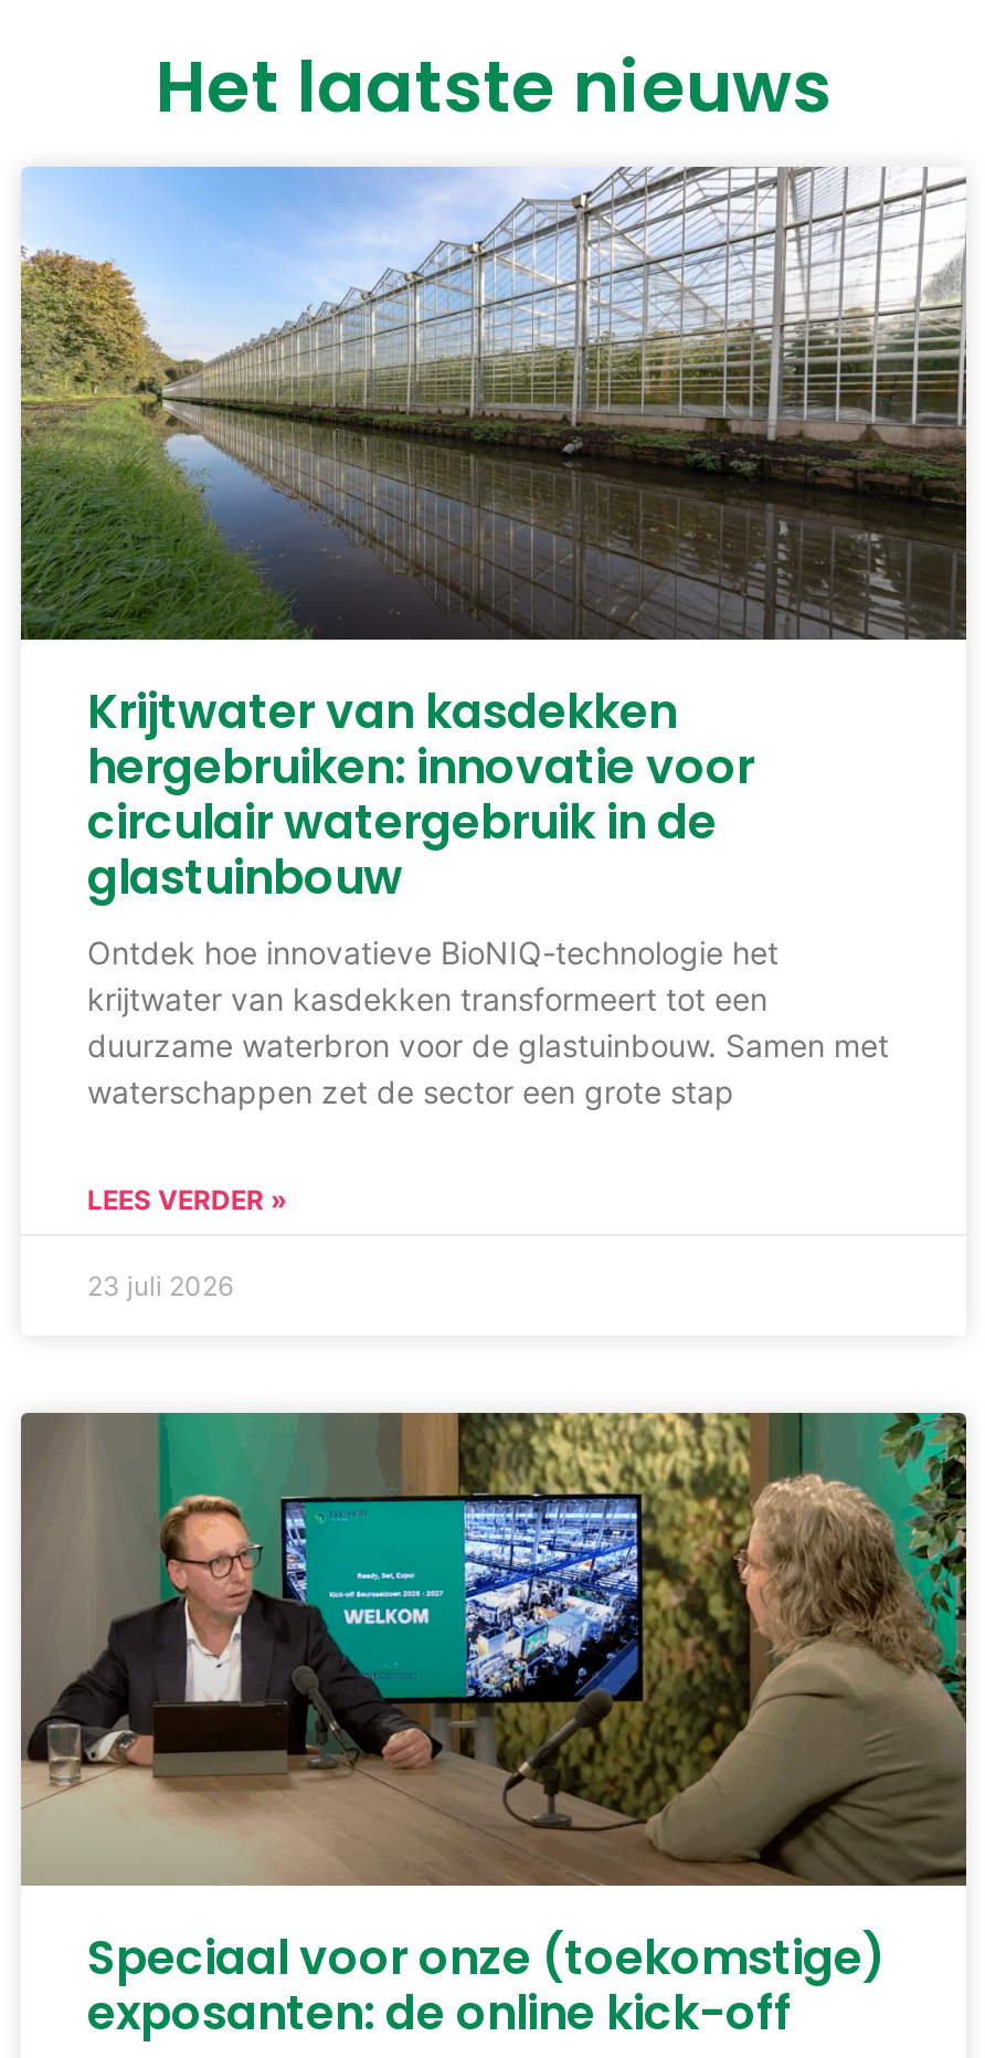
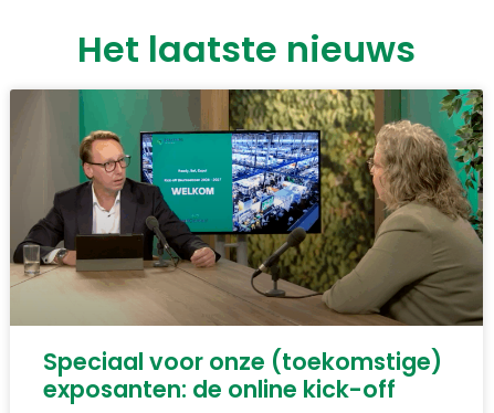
- [image]
- Krijtwater van kasdekken
- hergebruiken: innovatie voor
- circulair watergebruik in de
- glastuinbouw
- Ontdek hoe innovatieve BioNIQ-technologie het
- krijtwater van kasdekken transformeert tot een
- duurzame waterbron voor de glastuinbouw. Samen met
- waterschappen zet de sector een grote stap
- LEES VERDER »
- 23 juli 2026
